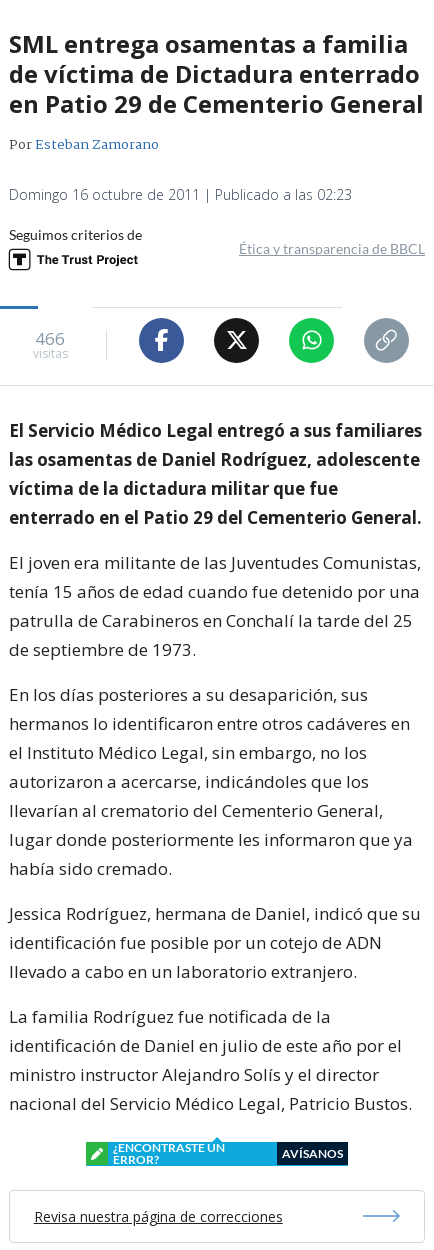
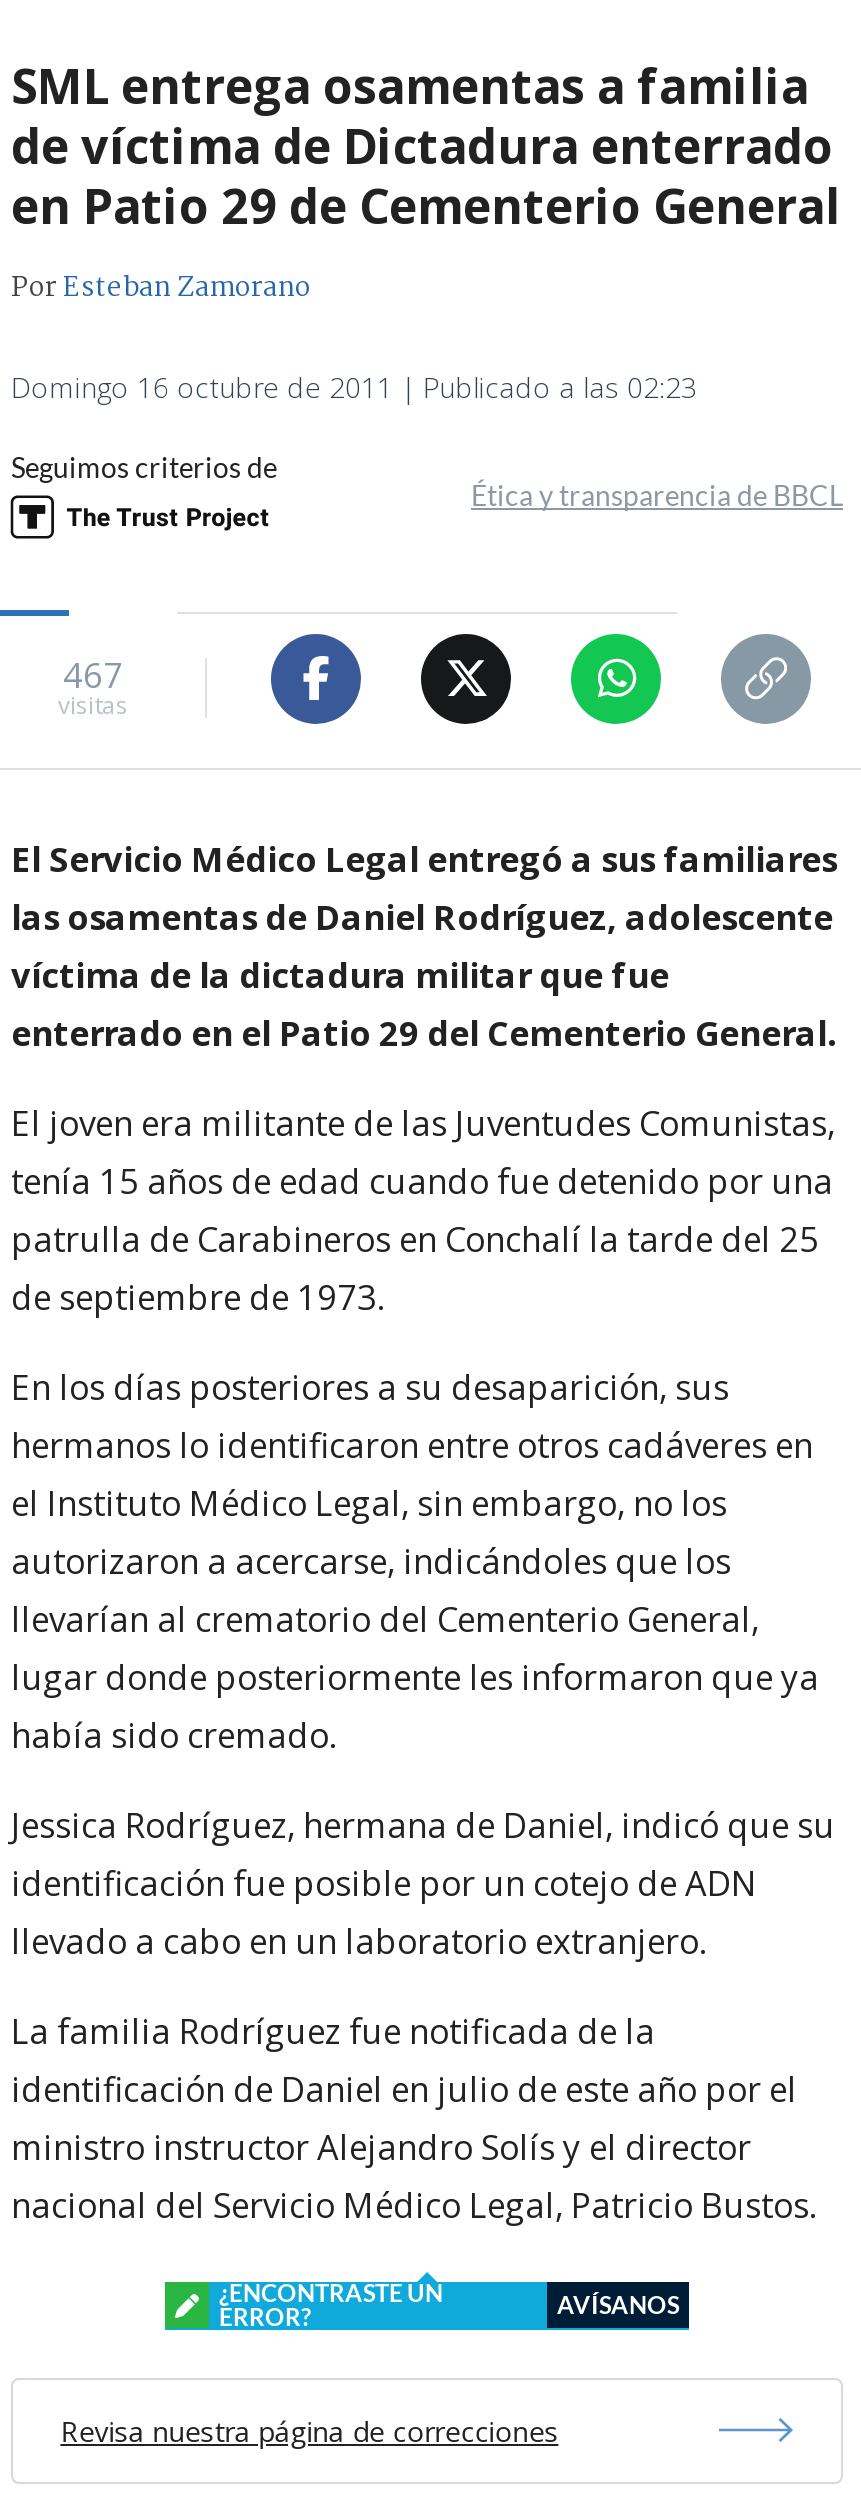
- 466
+ 467
